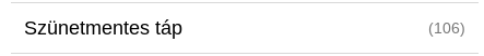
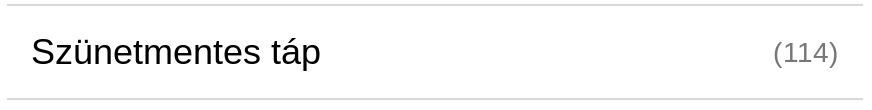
- (106)
+ (114)
